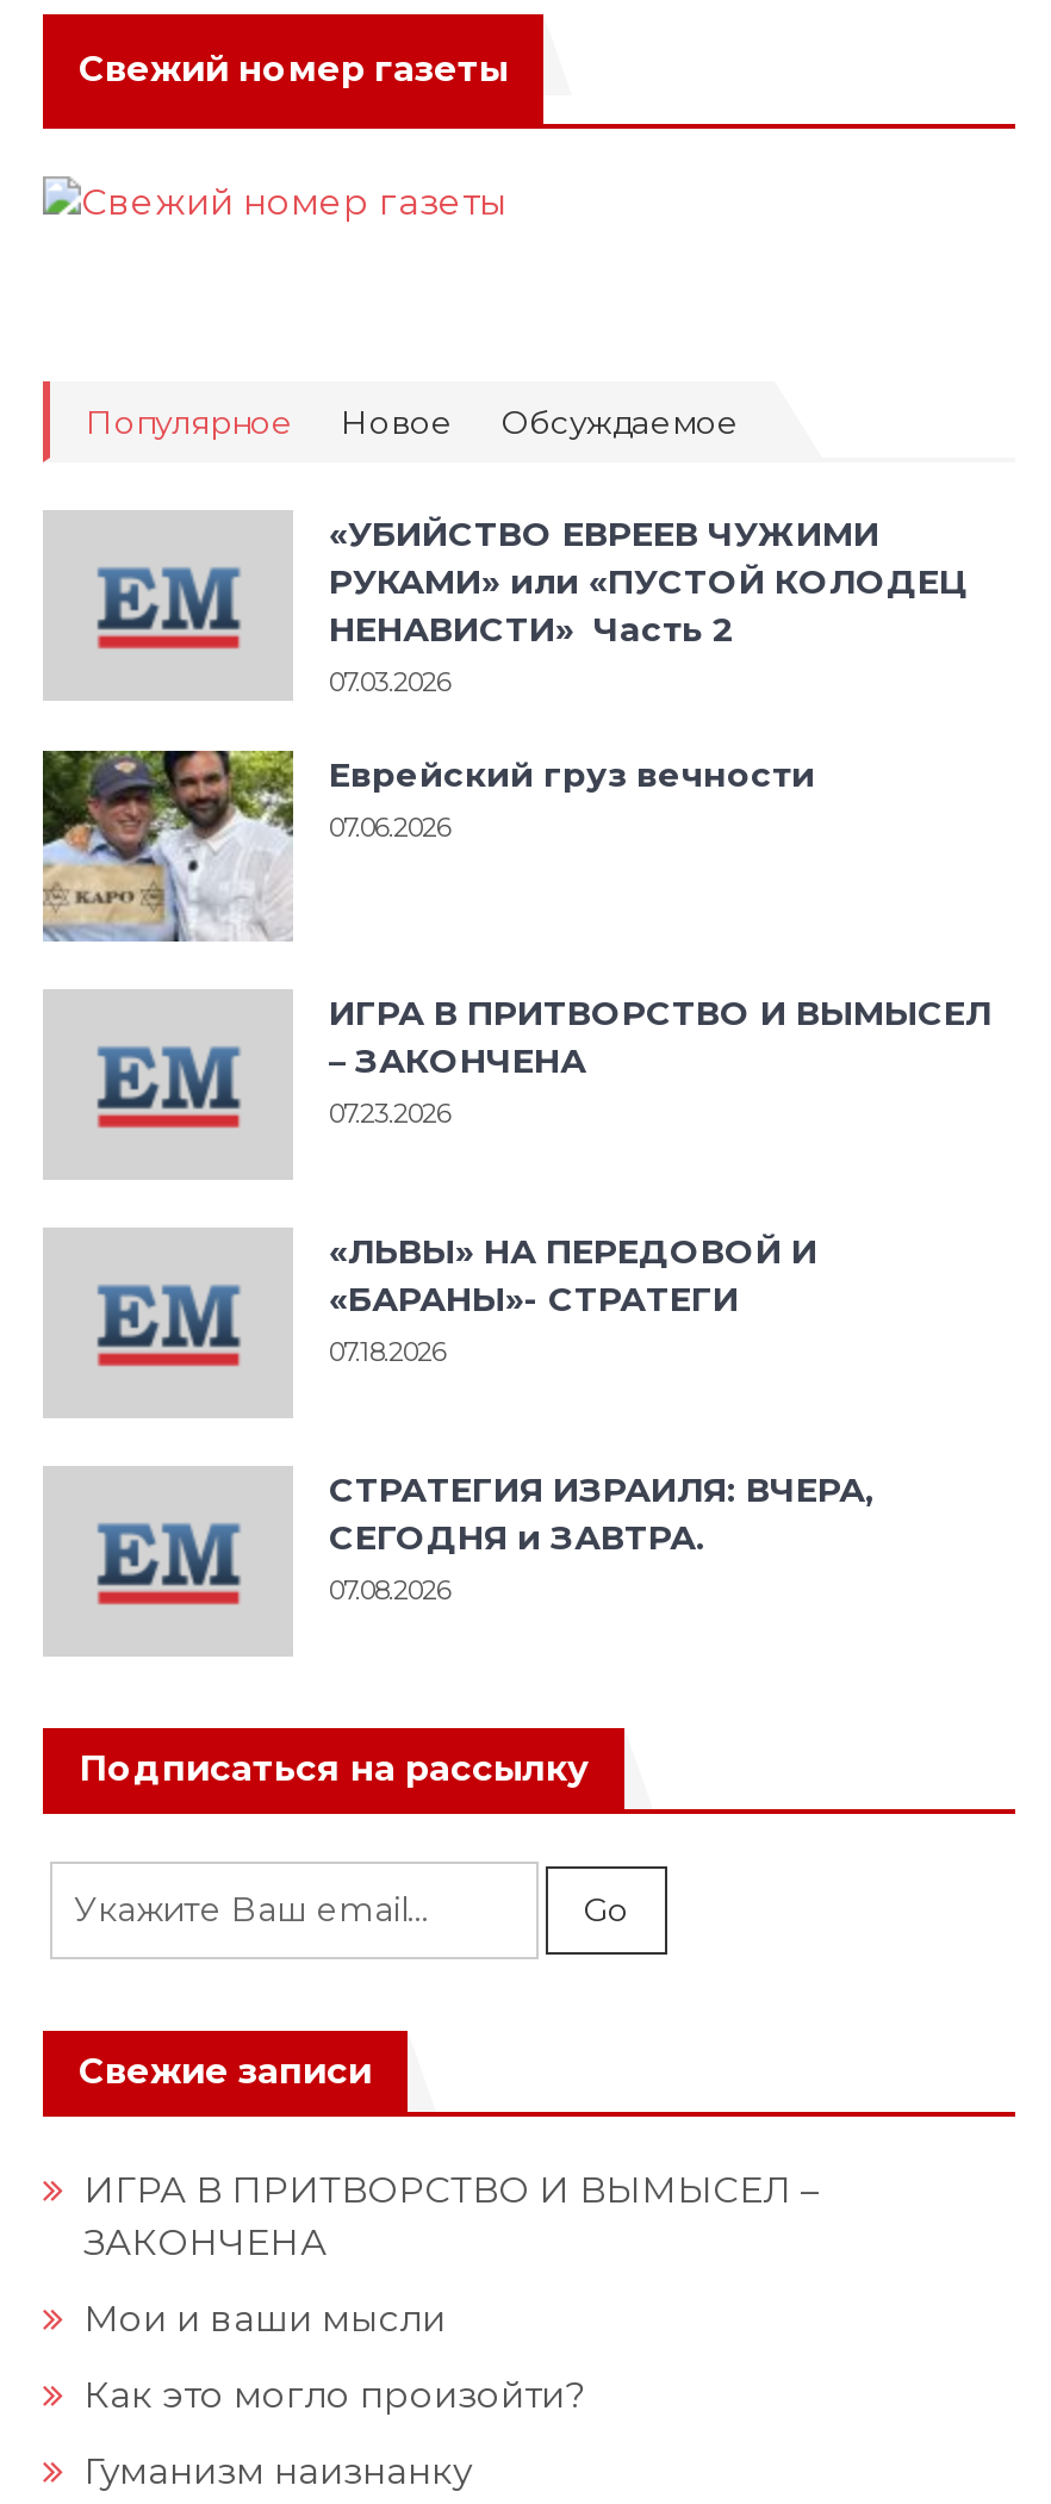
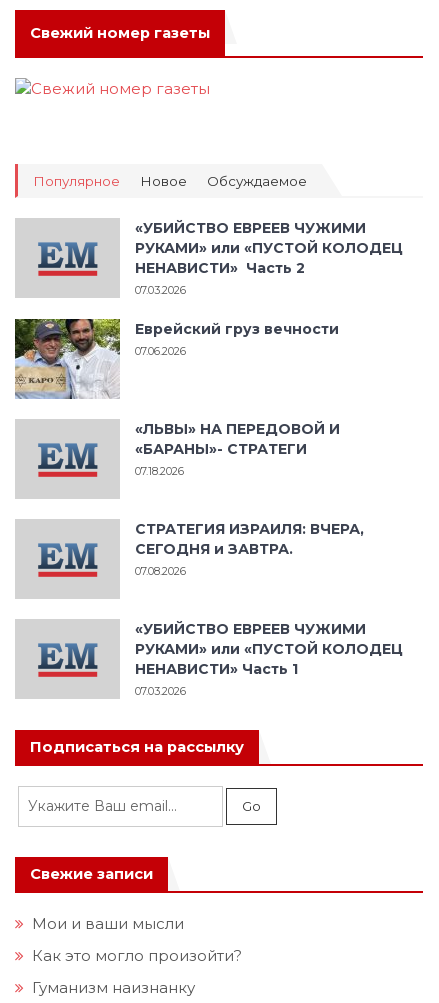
- ИГРА В ПРИТВОРСТВО И ВЫМЫСЕЛ
- – ЗАКОНЧЕНА
- 07.23.2026

moved up: «ЛЬВЫ» НА ПЕРЕДОВОЙ И | «БАРАНЫ»- СТРАТЕГИ | 07.18.2026 | СТРАТЕГИЯ ИЗРАИЛЯ: ВЧЕРА, | СЕГОДНЯ и ЗАВТРА. | 07.08.2026

+ «УБИЙСТВО ЕВРЕЕВ ЧУЖИМИ
+ РУКАМИ» или «ПУСТОЙ КОЛОДЕЦ
+ НЕНАВИСТИ» Часть 1
+ 07.03.2026

- ИГРА В ПРИТВОРСТВО И ВЫМЫСЕЛ –
- ЗАКОНЧЕНА
